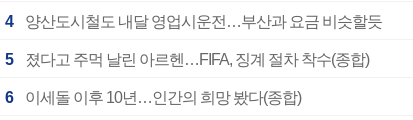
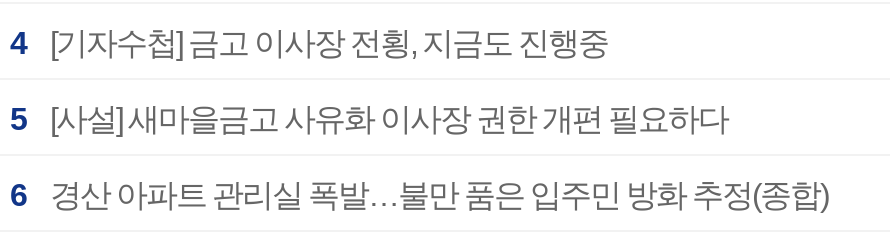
- 양산도시철도 내달 영업시운전…부산과 요금 비슷할듯
+ [기자수첩] 금고 이사장 전횡, 지금도 진행중

- 졌다고 주먹 날린 아르헨…FIFA, 징계 절차 착수(종합)
+ [사설] 새마을금고 사유화 이사장 권한 개편 필요하다

- 이세돌 이후 10년…인간의 희망 봤다(종합)
+ 경산 아파트 관리실 폭발…불만 품은 입주민 방화 추정(종합)
